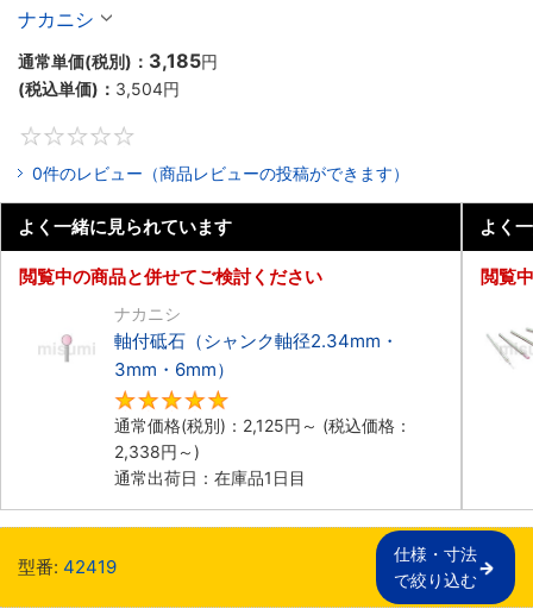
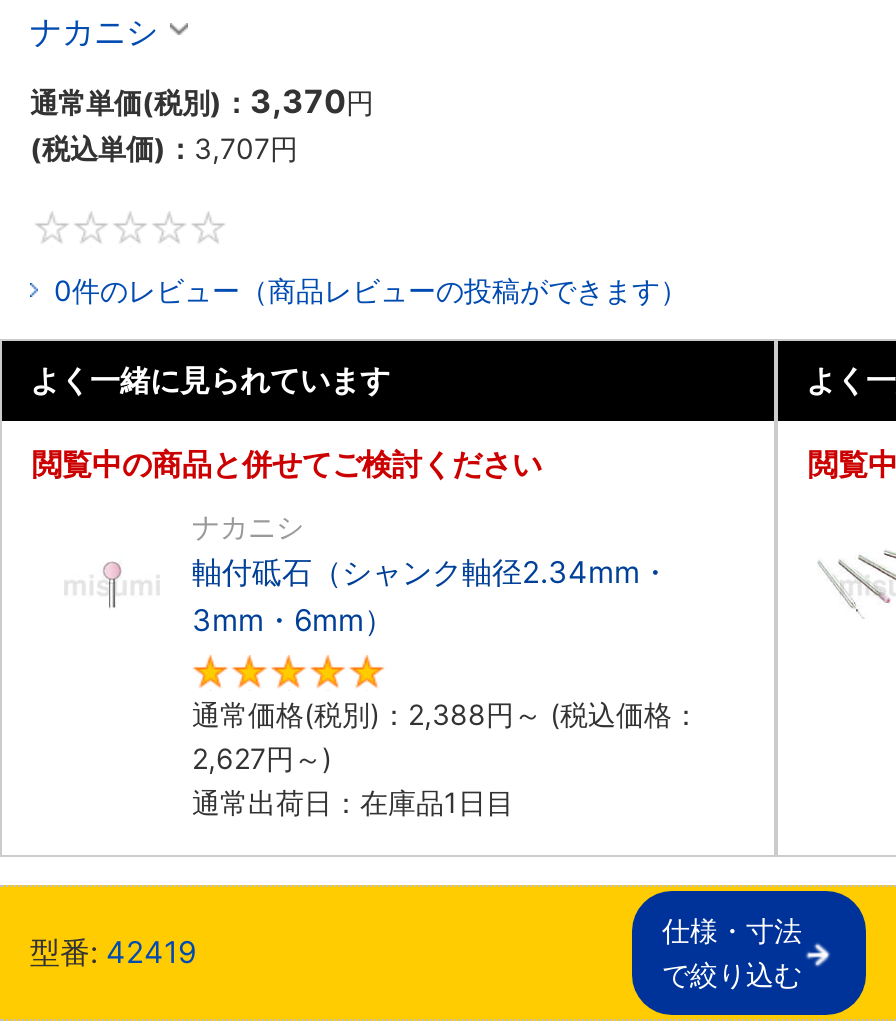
- 通常単価(税別)：3,185円
+ 通常単価(税別)：3,370円

- (税込単価)：3,504円
+ (税込単価)：3,707円

- 通常価格(税別)：2,125円～ (税込価格：
+ 通常価格(税別)：2,388円～ (税込価格：

- 2,338円～)
+ 2,627円～)
